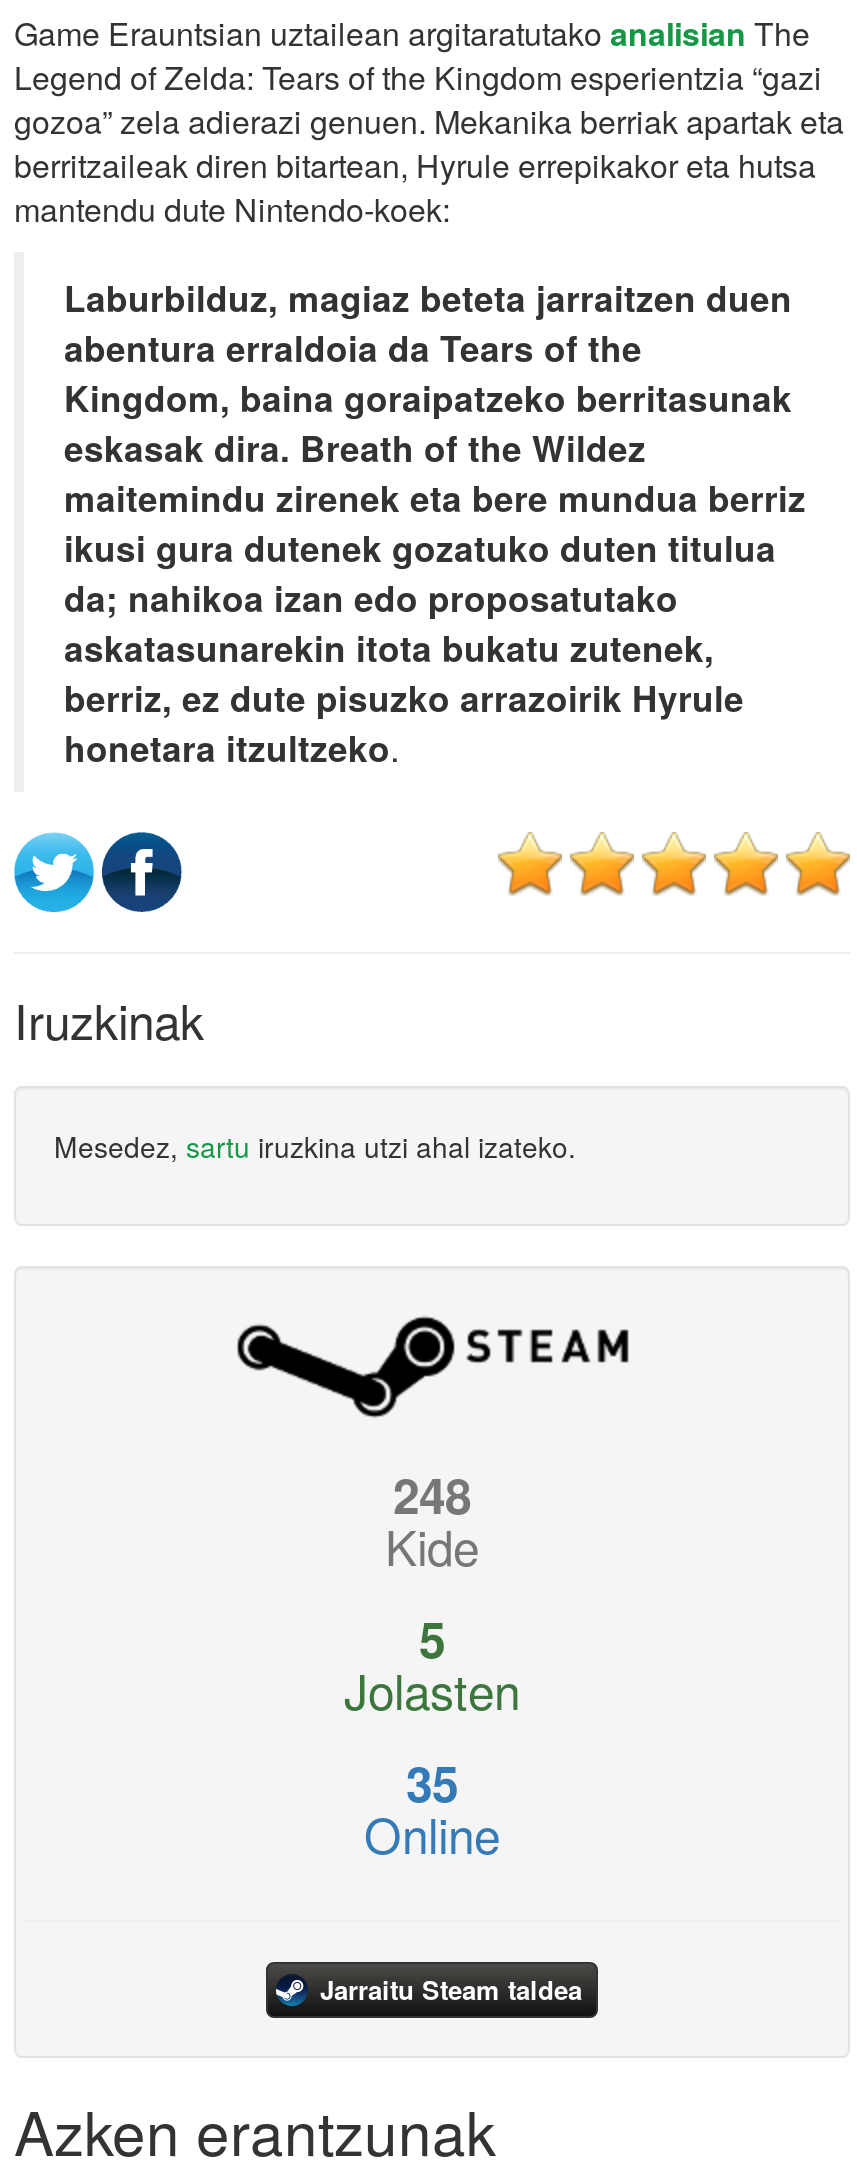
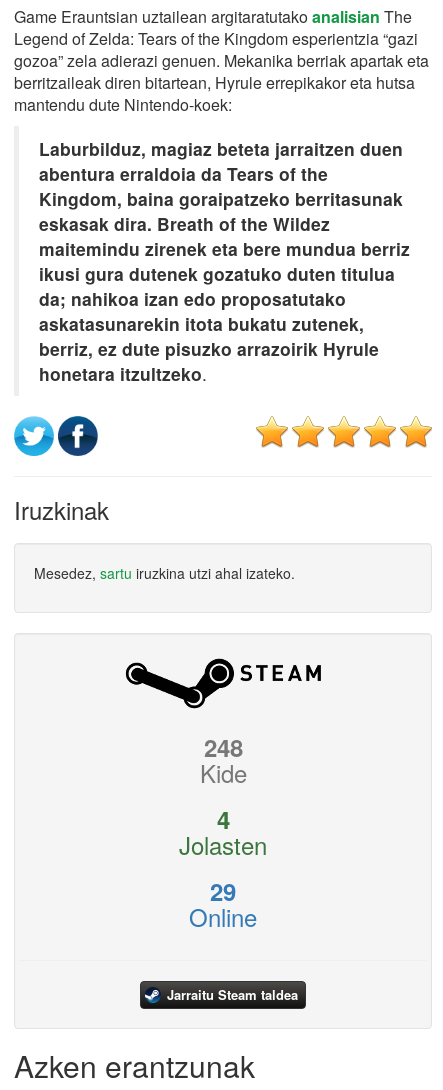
- 5
+ 4

- 35
+ 29
